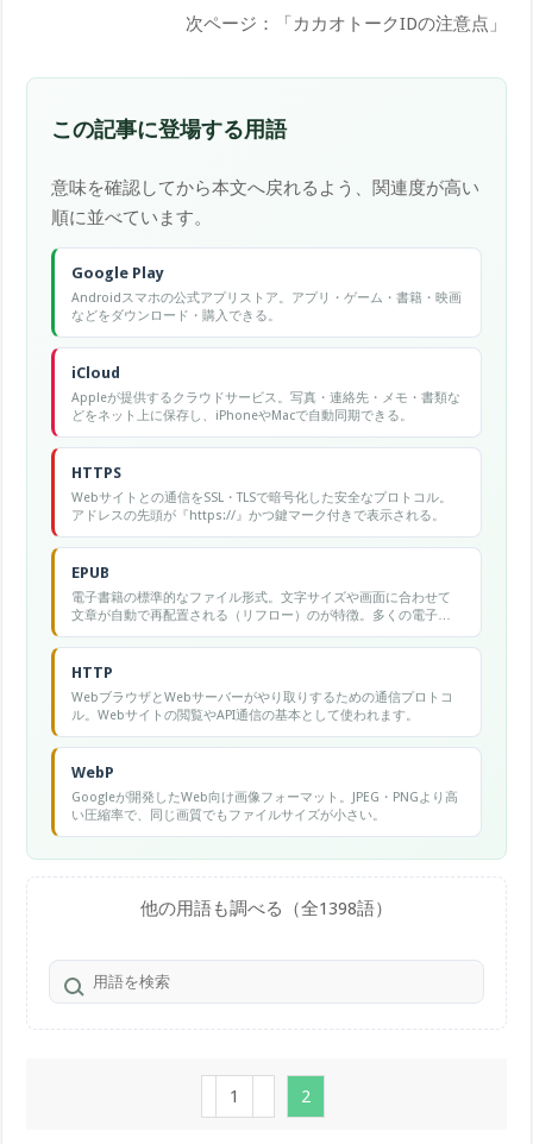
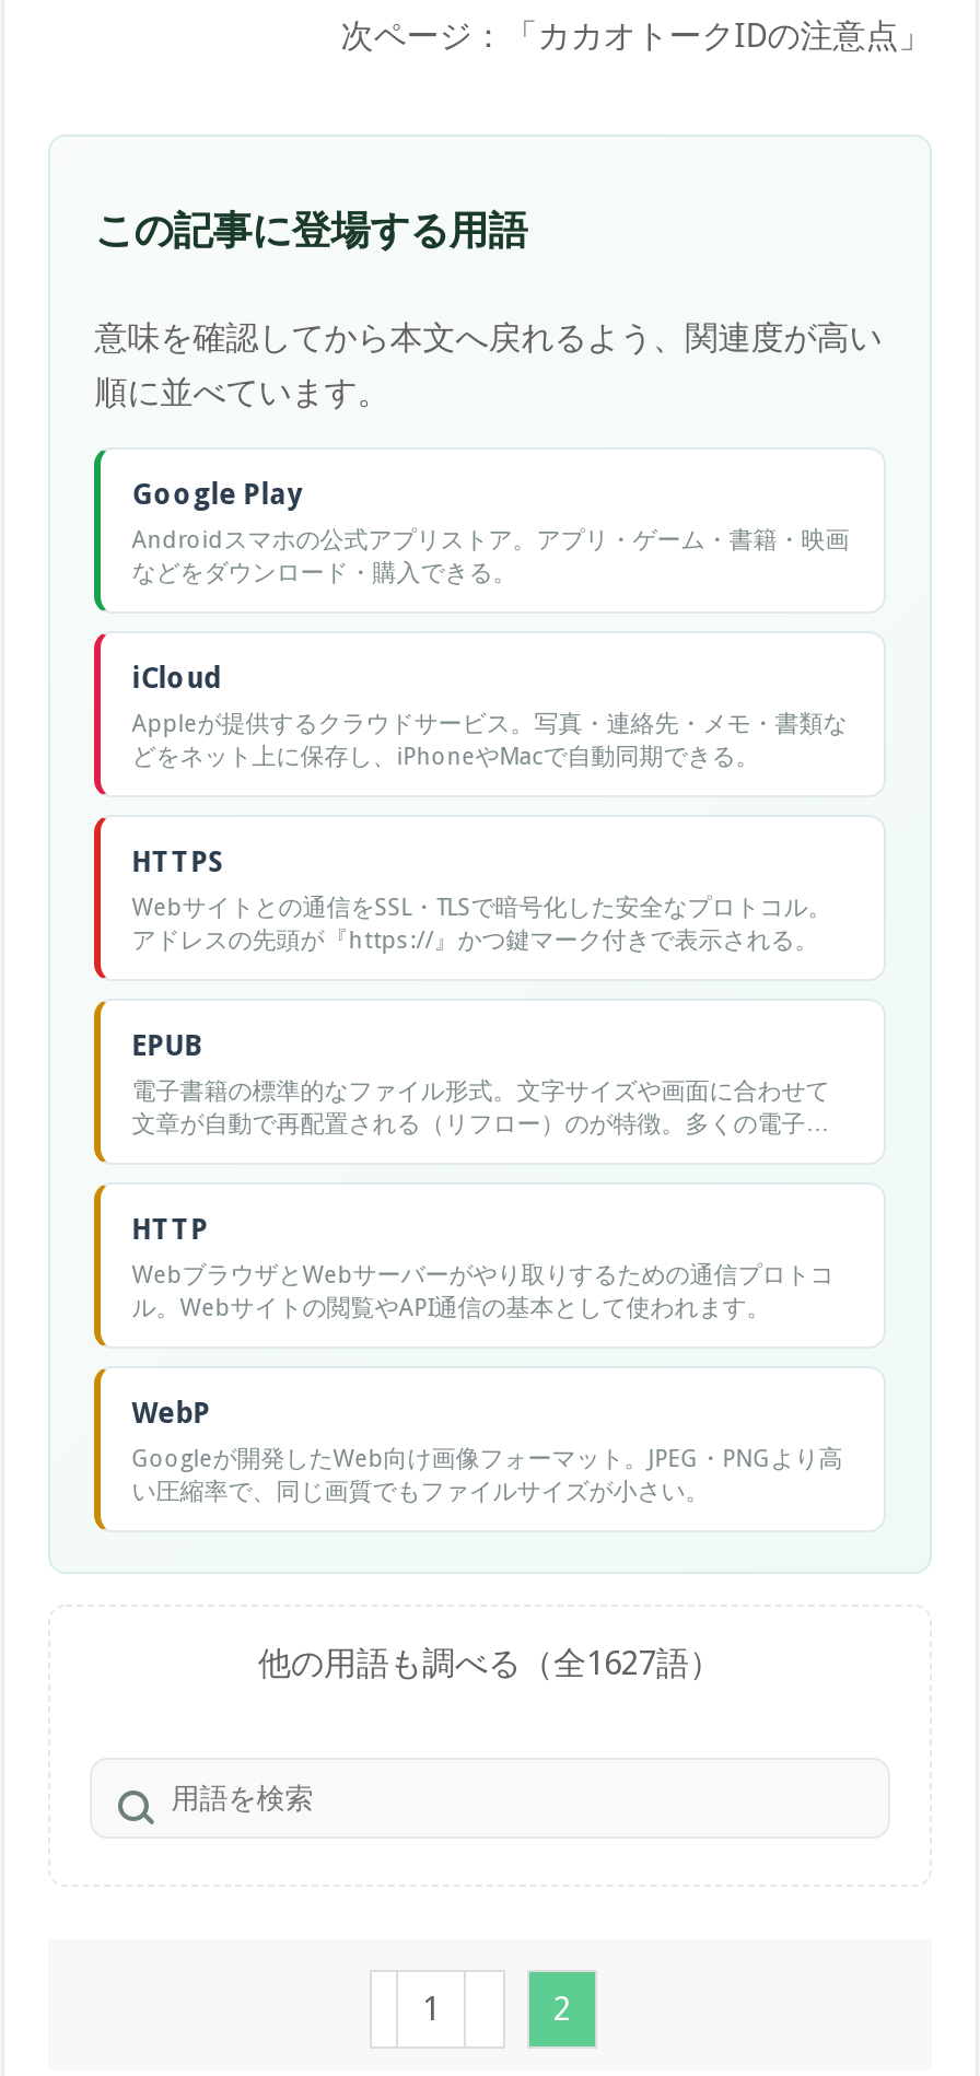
- 他の用語も調べる（全1398語）
+ 他の用語も調べる（全1627語）
